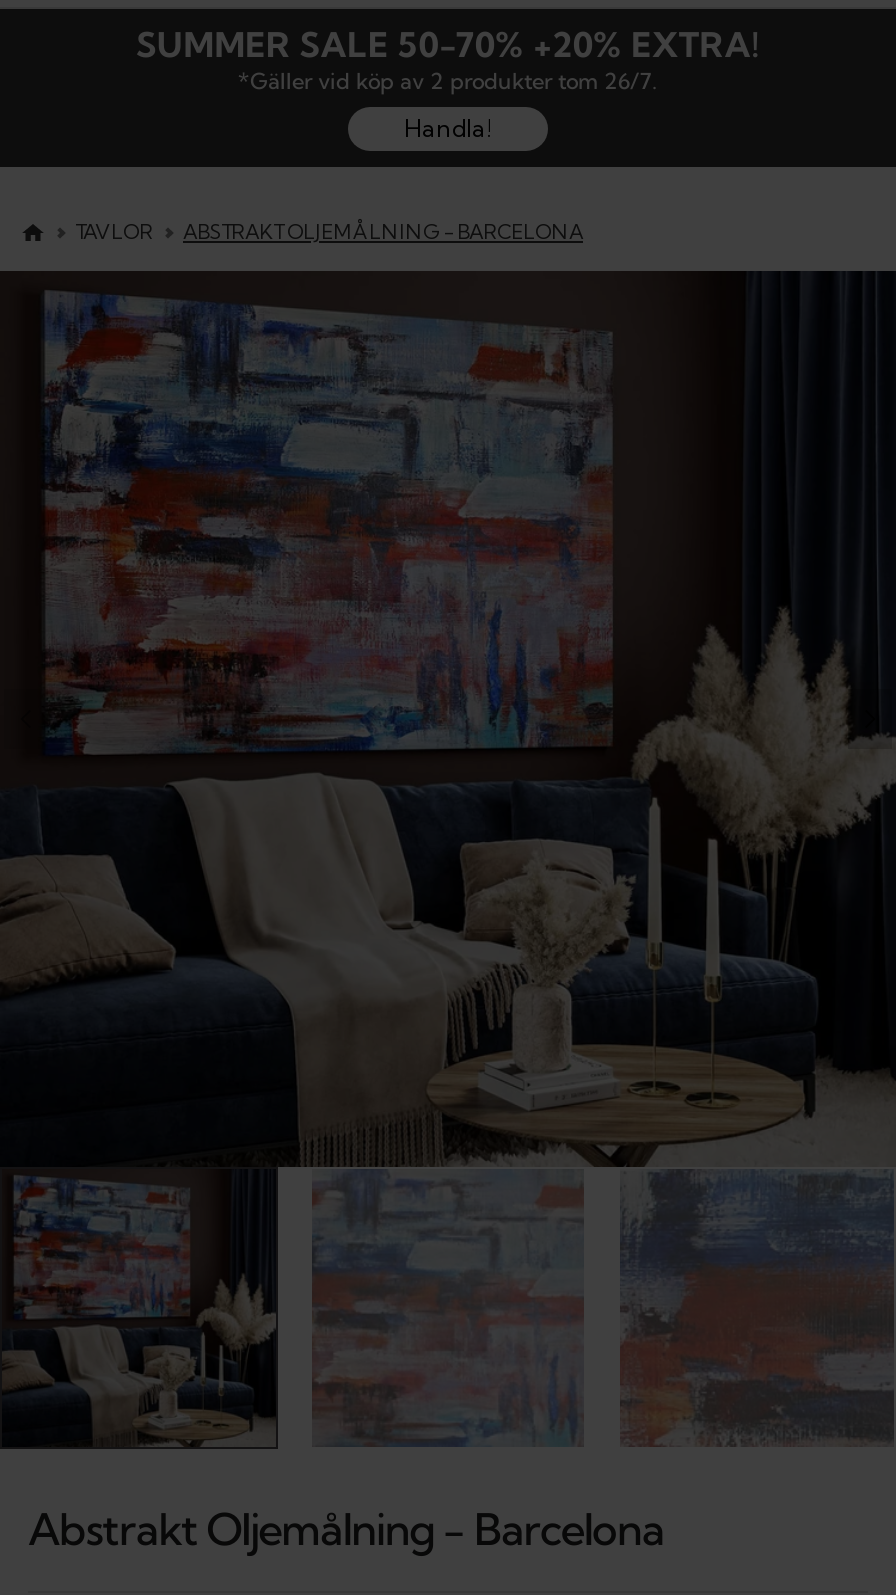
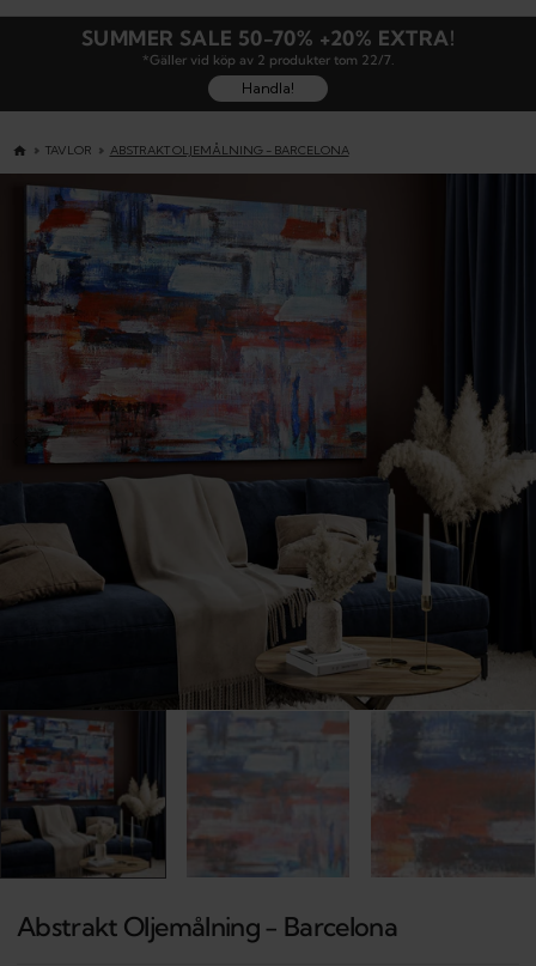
- *Gäller vid köp av 2 produkter tom 26/7.
+ *Gäller vid köp av 2 produkter tom 22/7.
